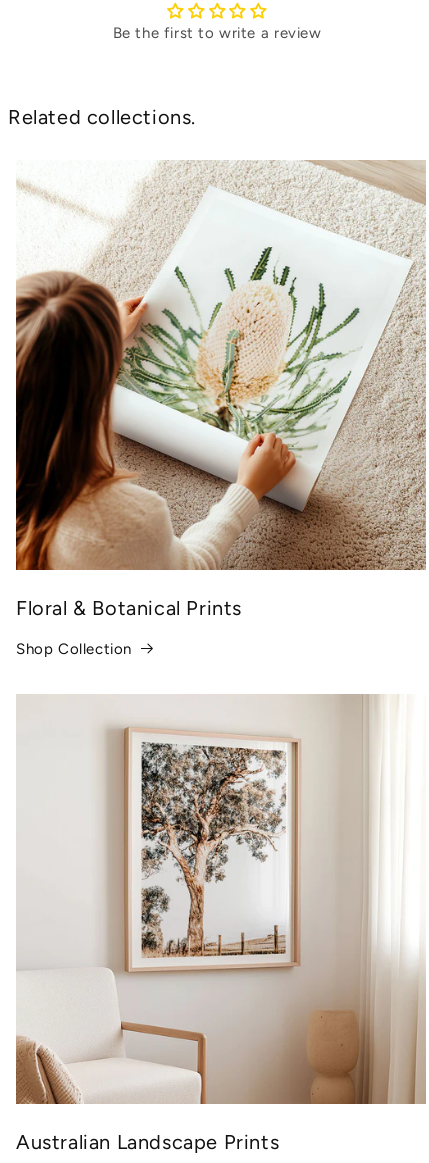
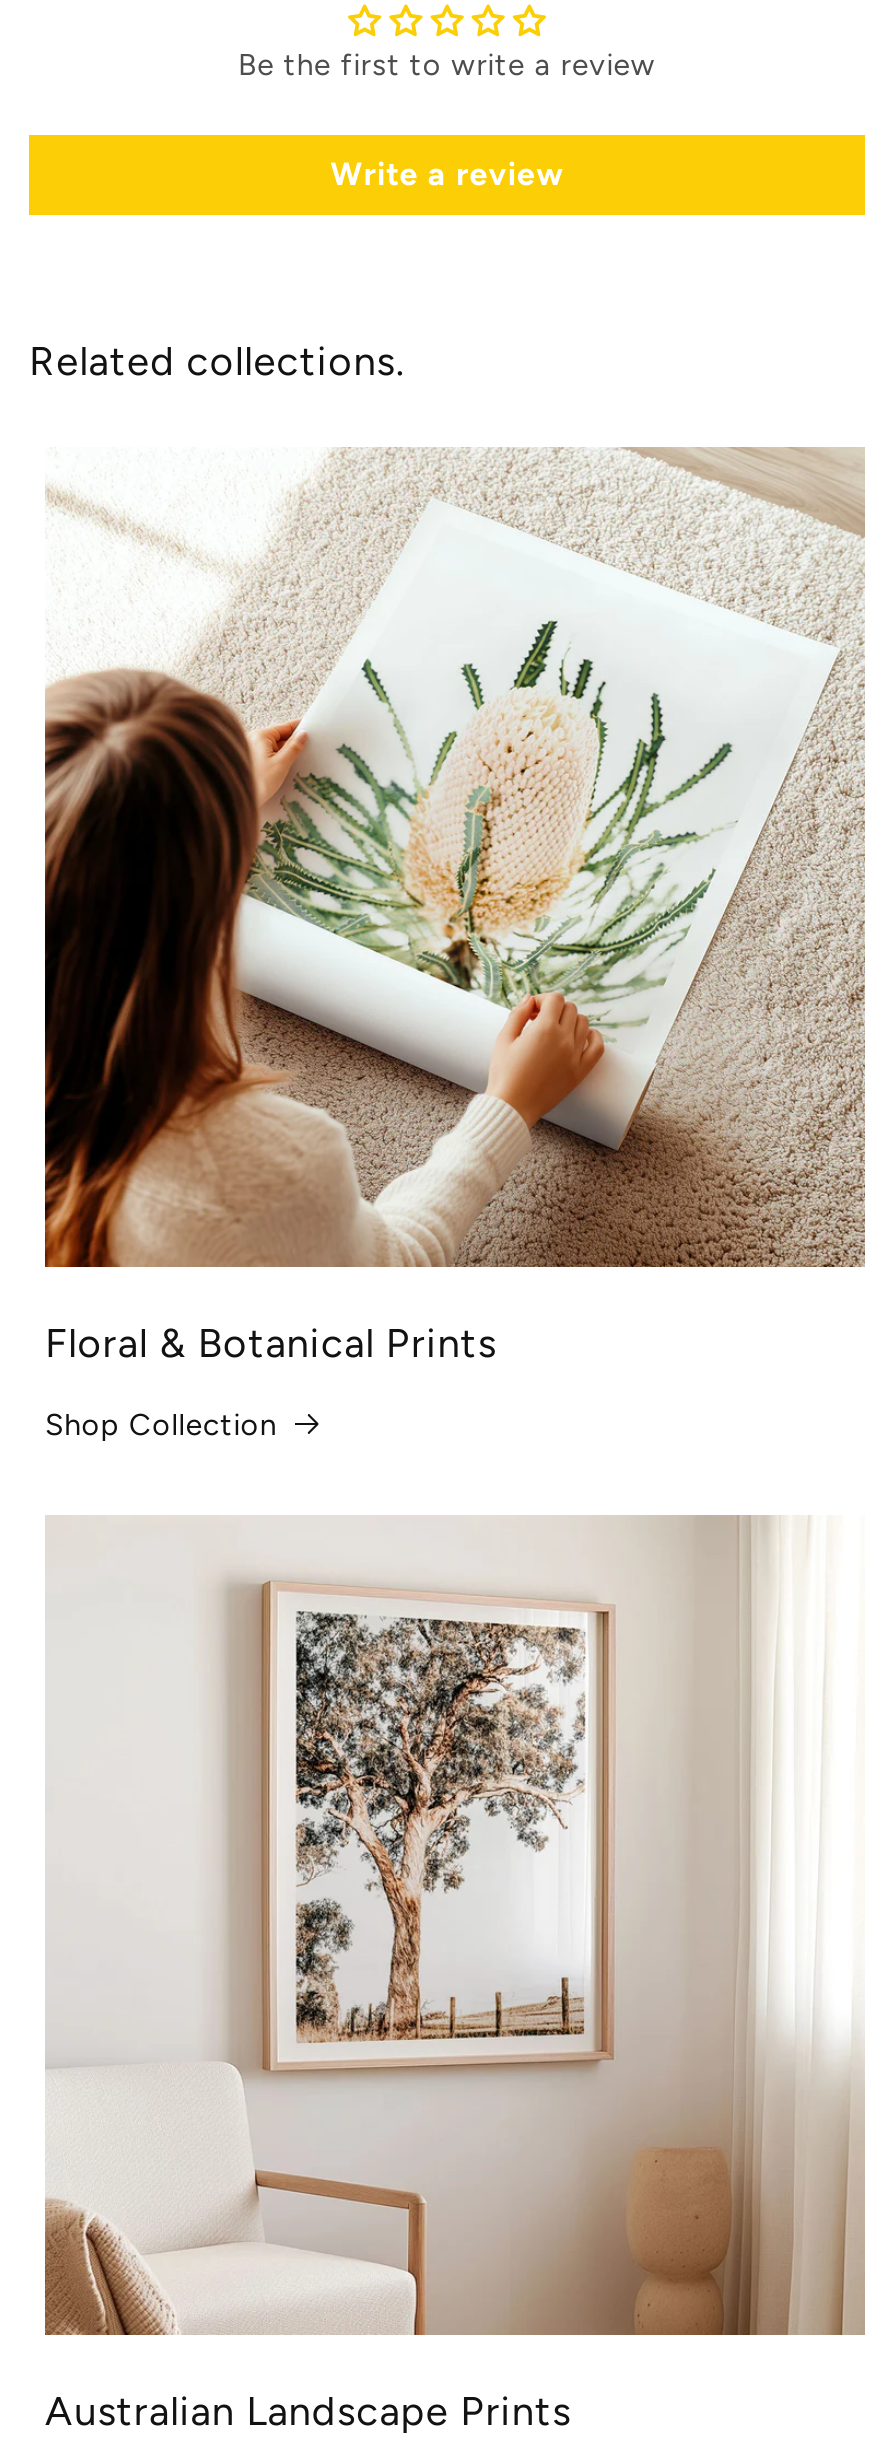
+ Write a review
